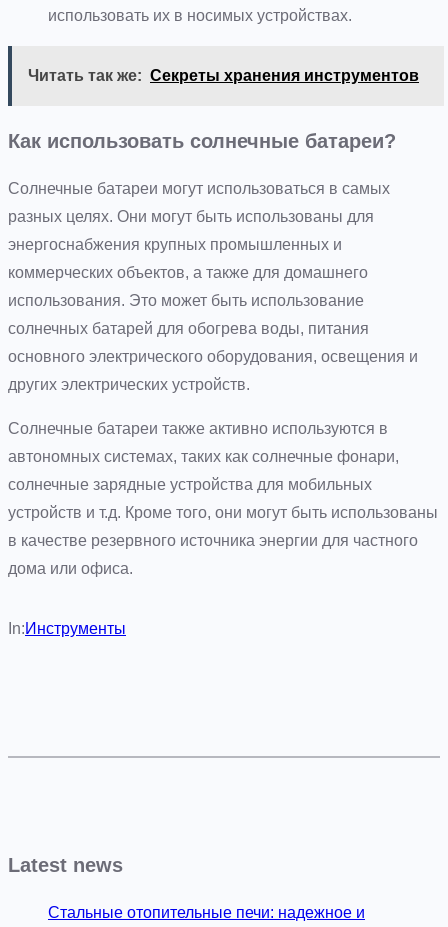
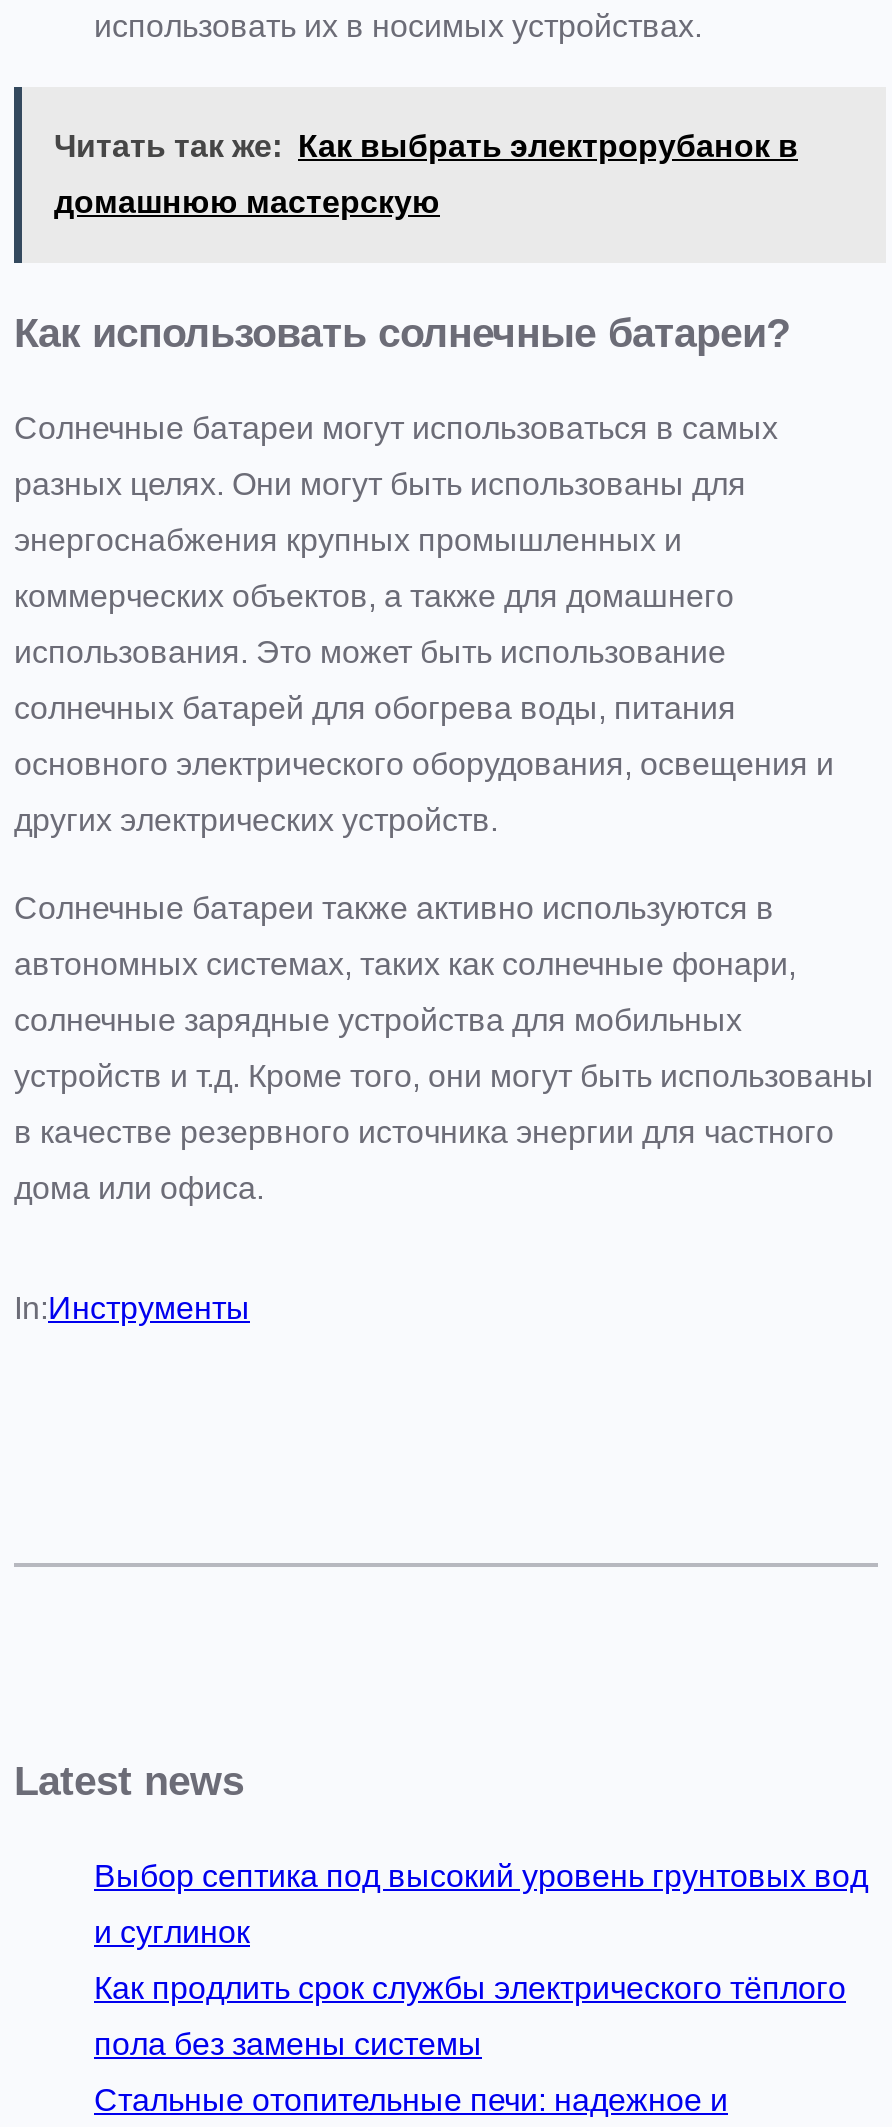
- Читать так же: Секреты хранения инструментов
+ Читать так же: Как выбрать электрорубанок в
+ домашнюю мастерскую

+ Выбор септика под высокий уровень грунтовых вод
+ и суглинок
+ Как продлить срок службы электрического тёплого
+ пола без замены системы
